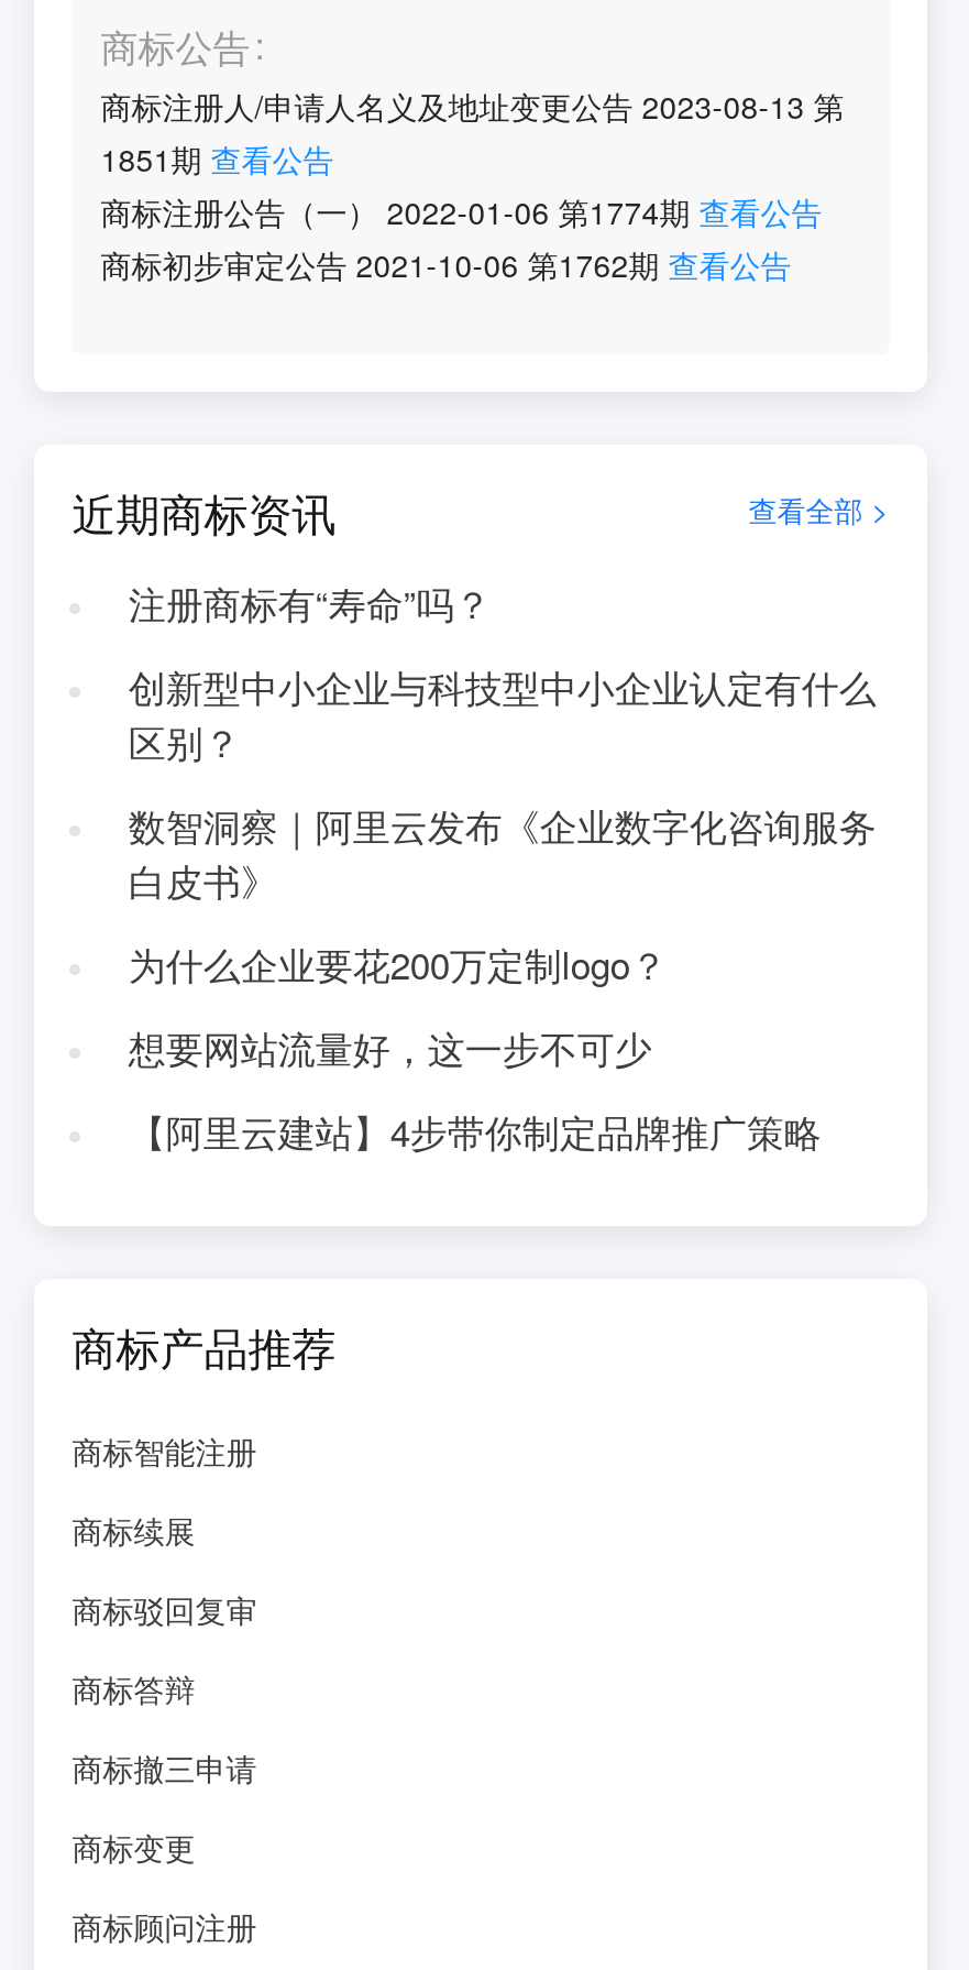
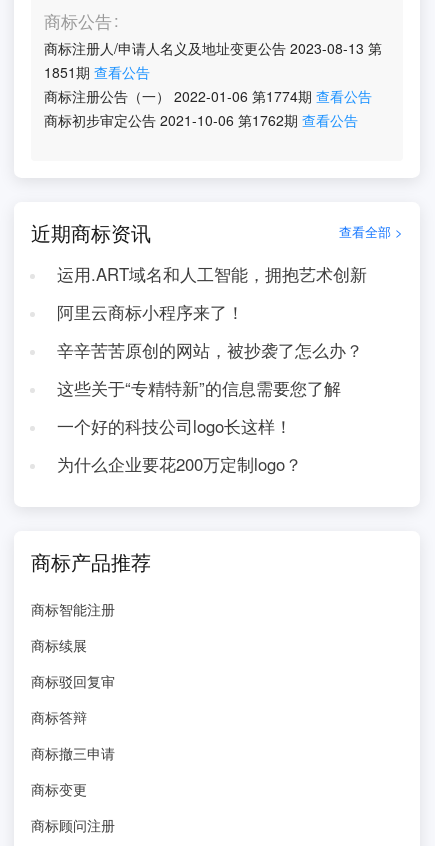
- 注册商标有“寿命”吗？
- 创新型中小企业与科技型中小企业认定有什么
- 区别？
- 数智洞察｜阿里云发布《企业数字化咨询服务
- 白皮书》
+ 运用.ART域名和人工智能，拥抱艺术创新
+ 阿里云商标小程序来了！
+ 辛辛苦苦原创的网站，被抄袭了怎么办？
+ 这些关于“专精特新”的信息需要您了解
+ 一个好的科技公司logo长这样！

moved down: 为什么企业要花200万定制logo？

- 想要网站流量好，这一步不可少
- 【阿里云建站】4步带你制定品牌推广策略
